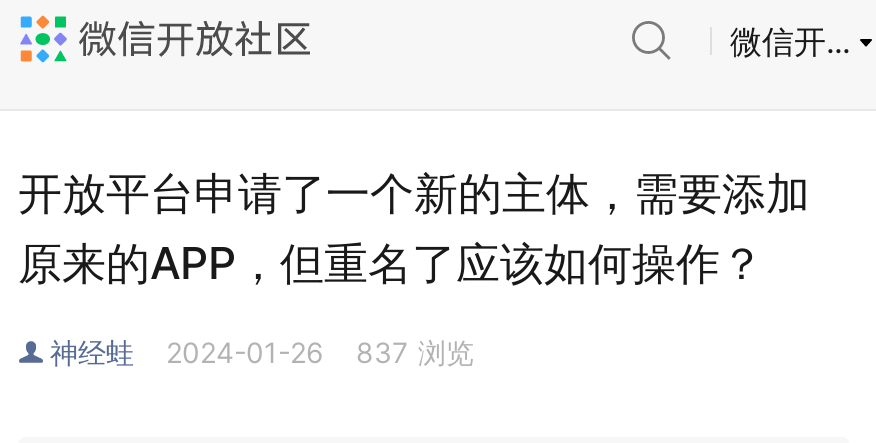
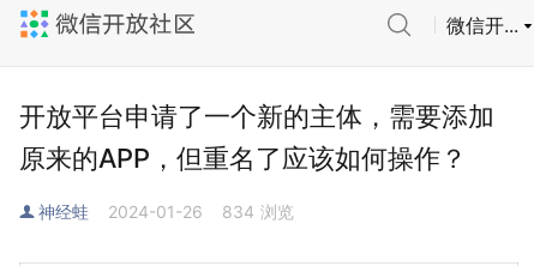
- 神经蛙 2024-01-26 837 浏览
+ 神经蛙 2024-01-26 834 浏览
